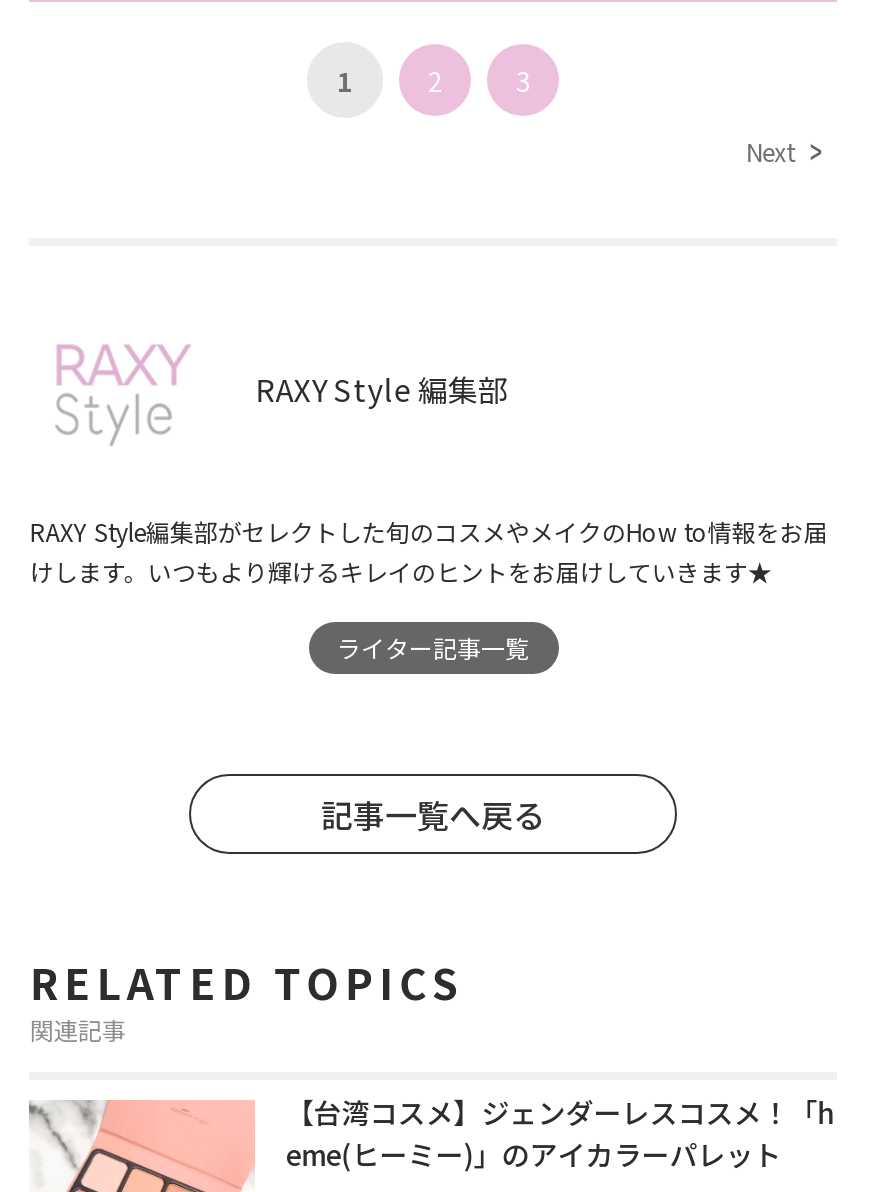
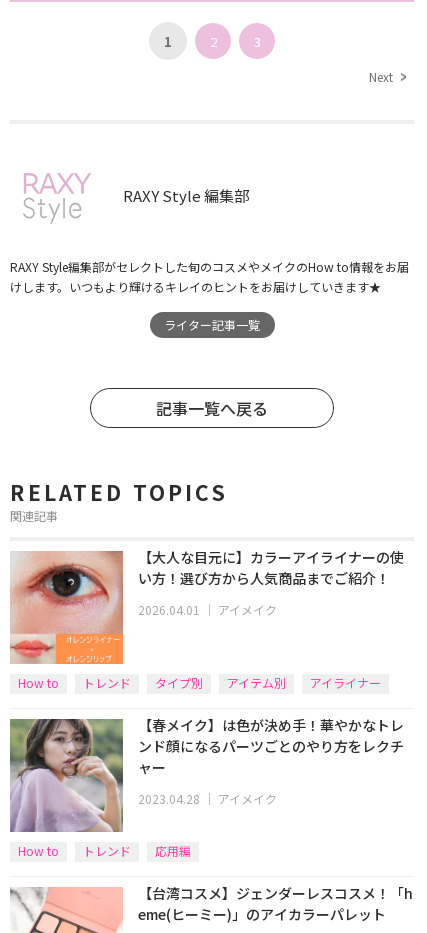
+ [image]
+ How to
+ トレンド
+ タイプ別
+ アイテム別
+ アイライナー
+ 【春メイク】は色が決め手！華やかなトレ
+ ンド顔になるパーツごとのやり方をレクチ
+ ャー
+ 2023.04.28｜アイメイク
+ How to
+ トレンド
+ 応用編

+ [image]

+ 【大人な目元に】カラーアイライナーの使
+ い方！選び方から人気商品までご紹介！
+ 2026.04.01｜アイメイク
